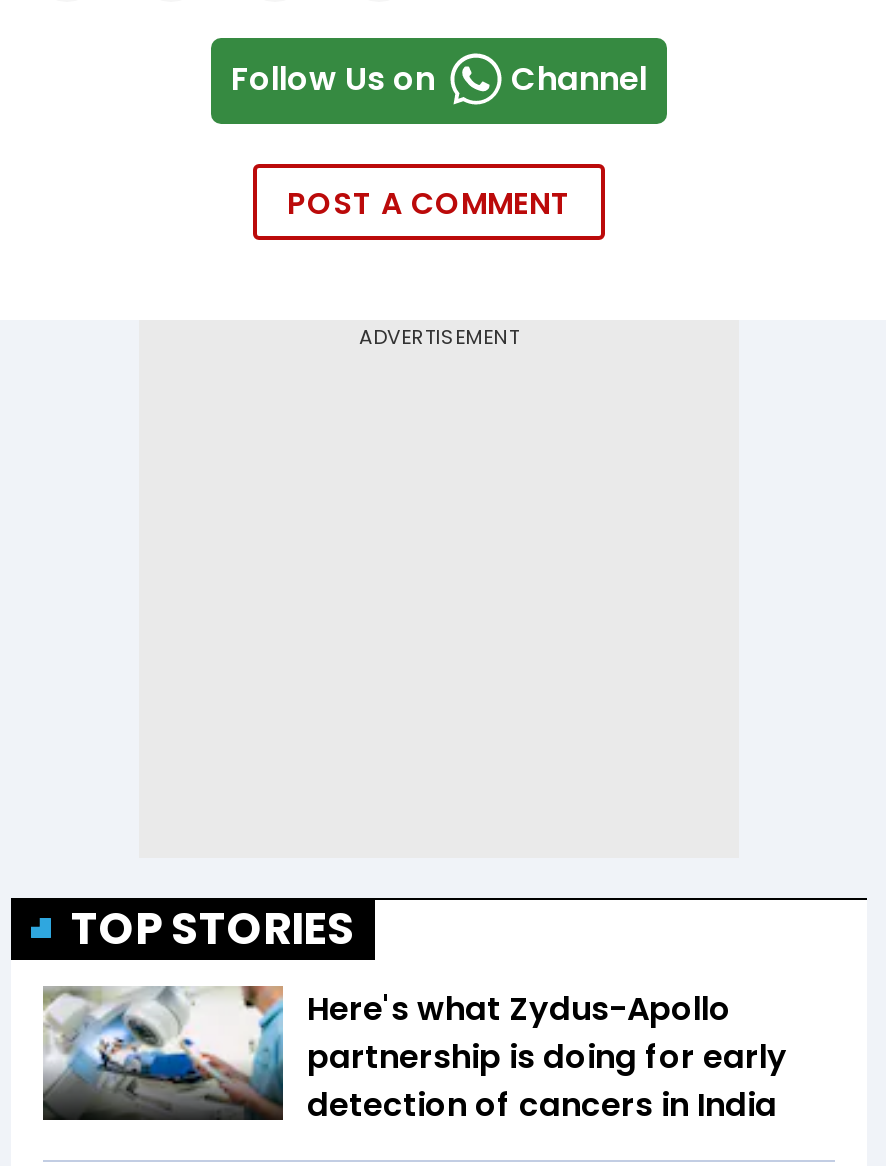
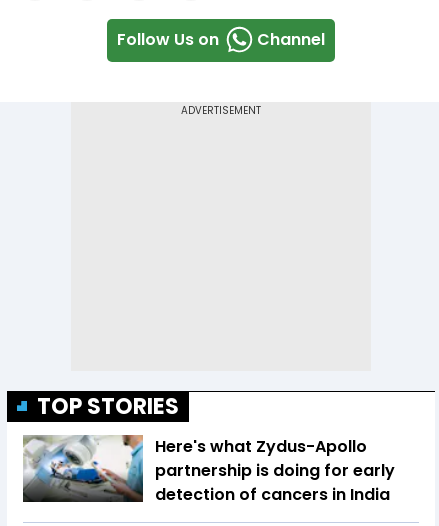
- POST A COMMENT
